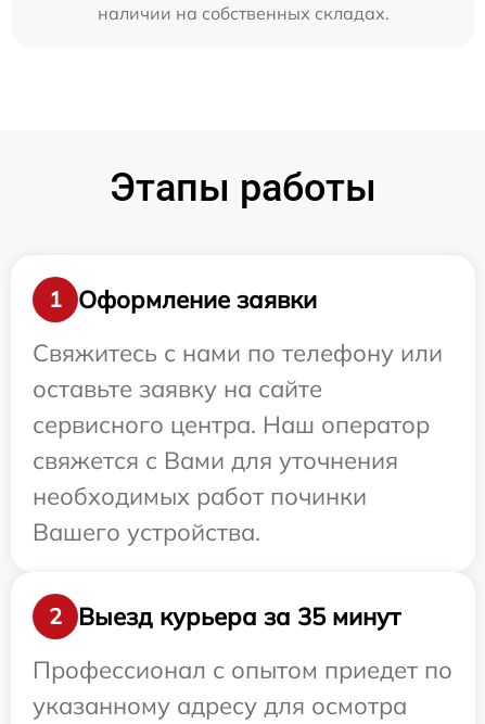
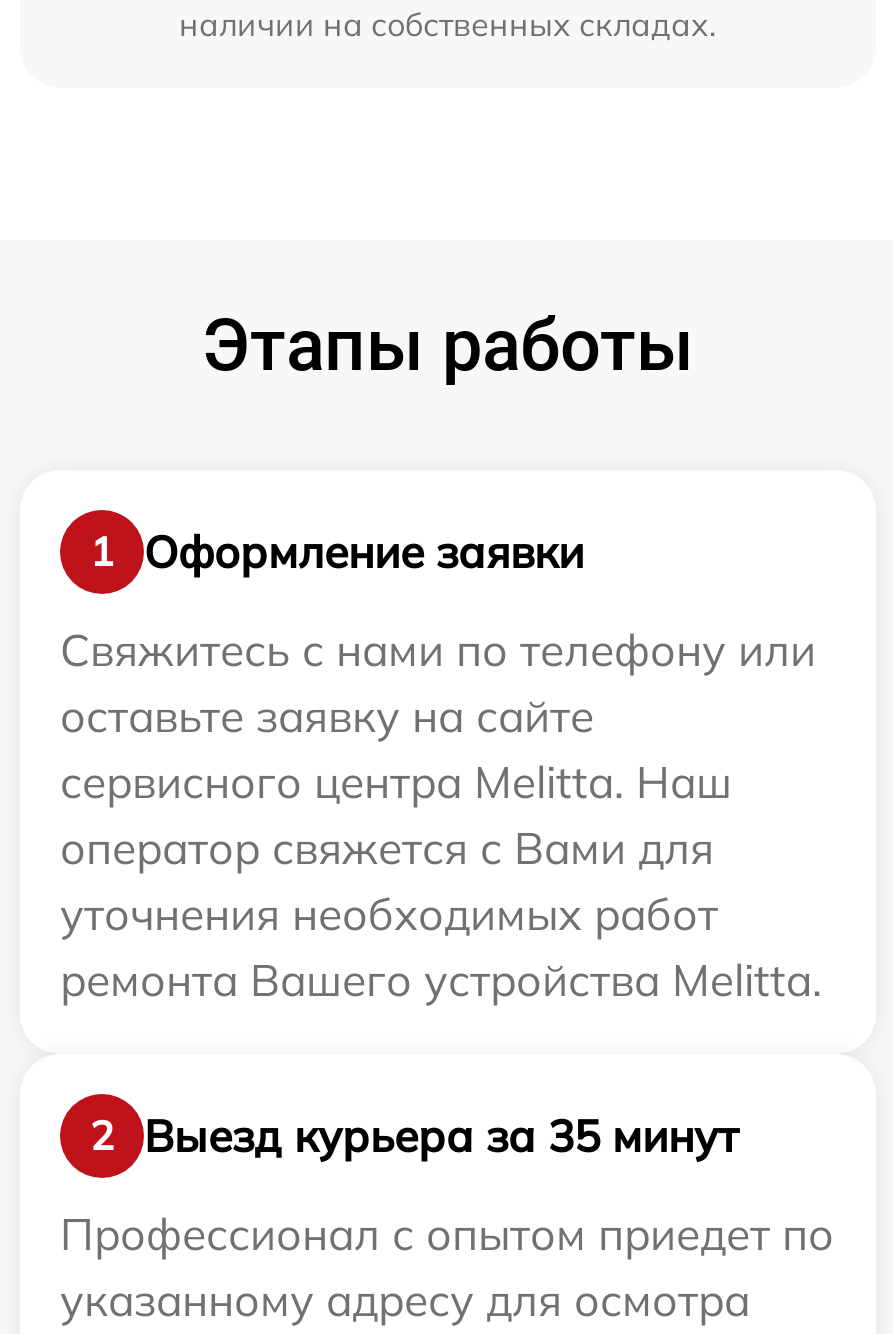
- сервисного центра. Наш оператор
- свяжется с Вами для уточнения
- необходимых работ починки
- Вашего устройства.
+ сервисного центра Melitta. Наш
+ оператор свяжется с Вами для
+ уточнения необходимых работ
+ ремонта Вашего устройства Melitta.
